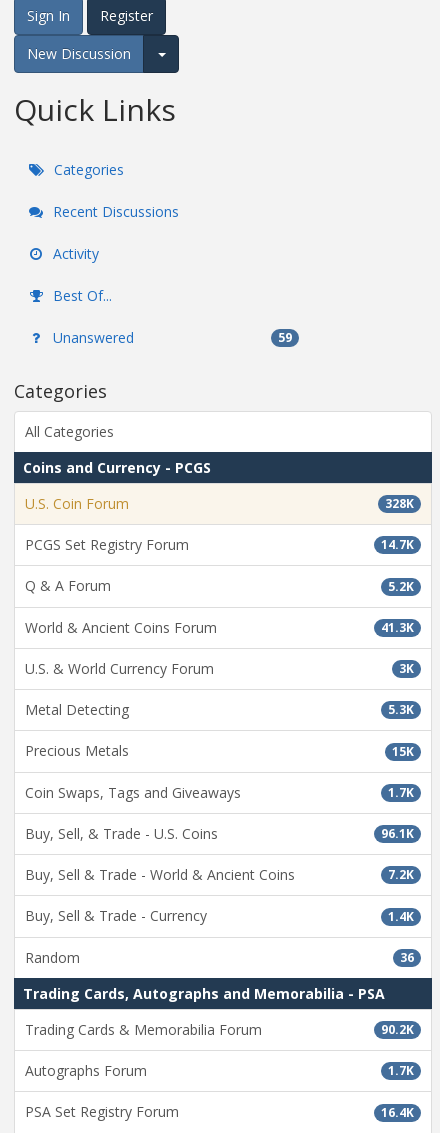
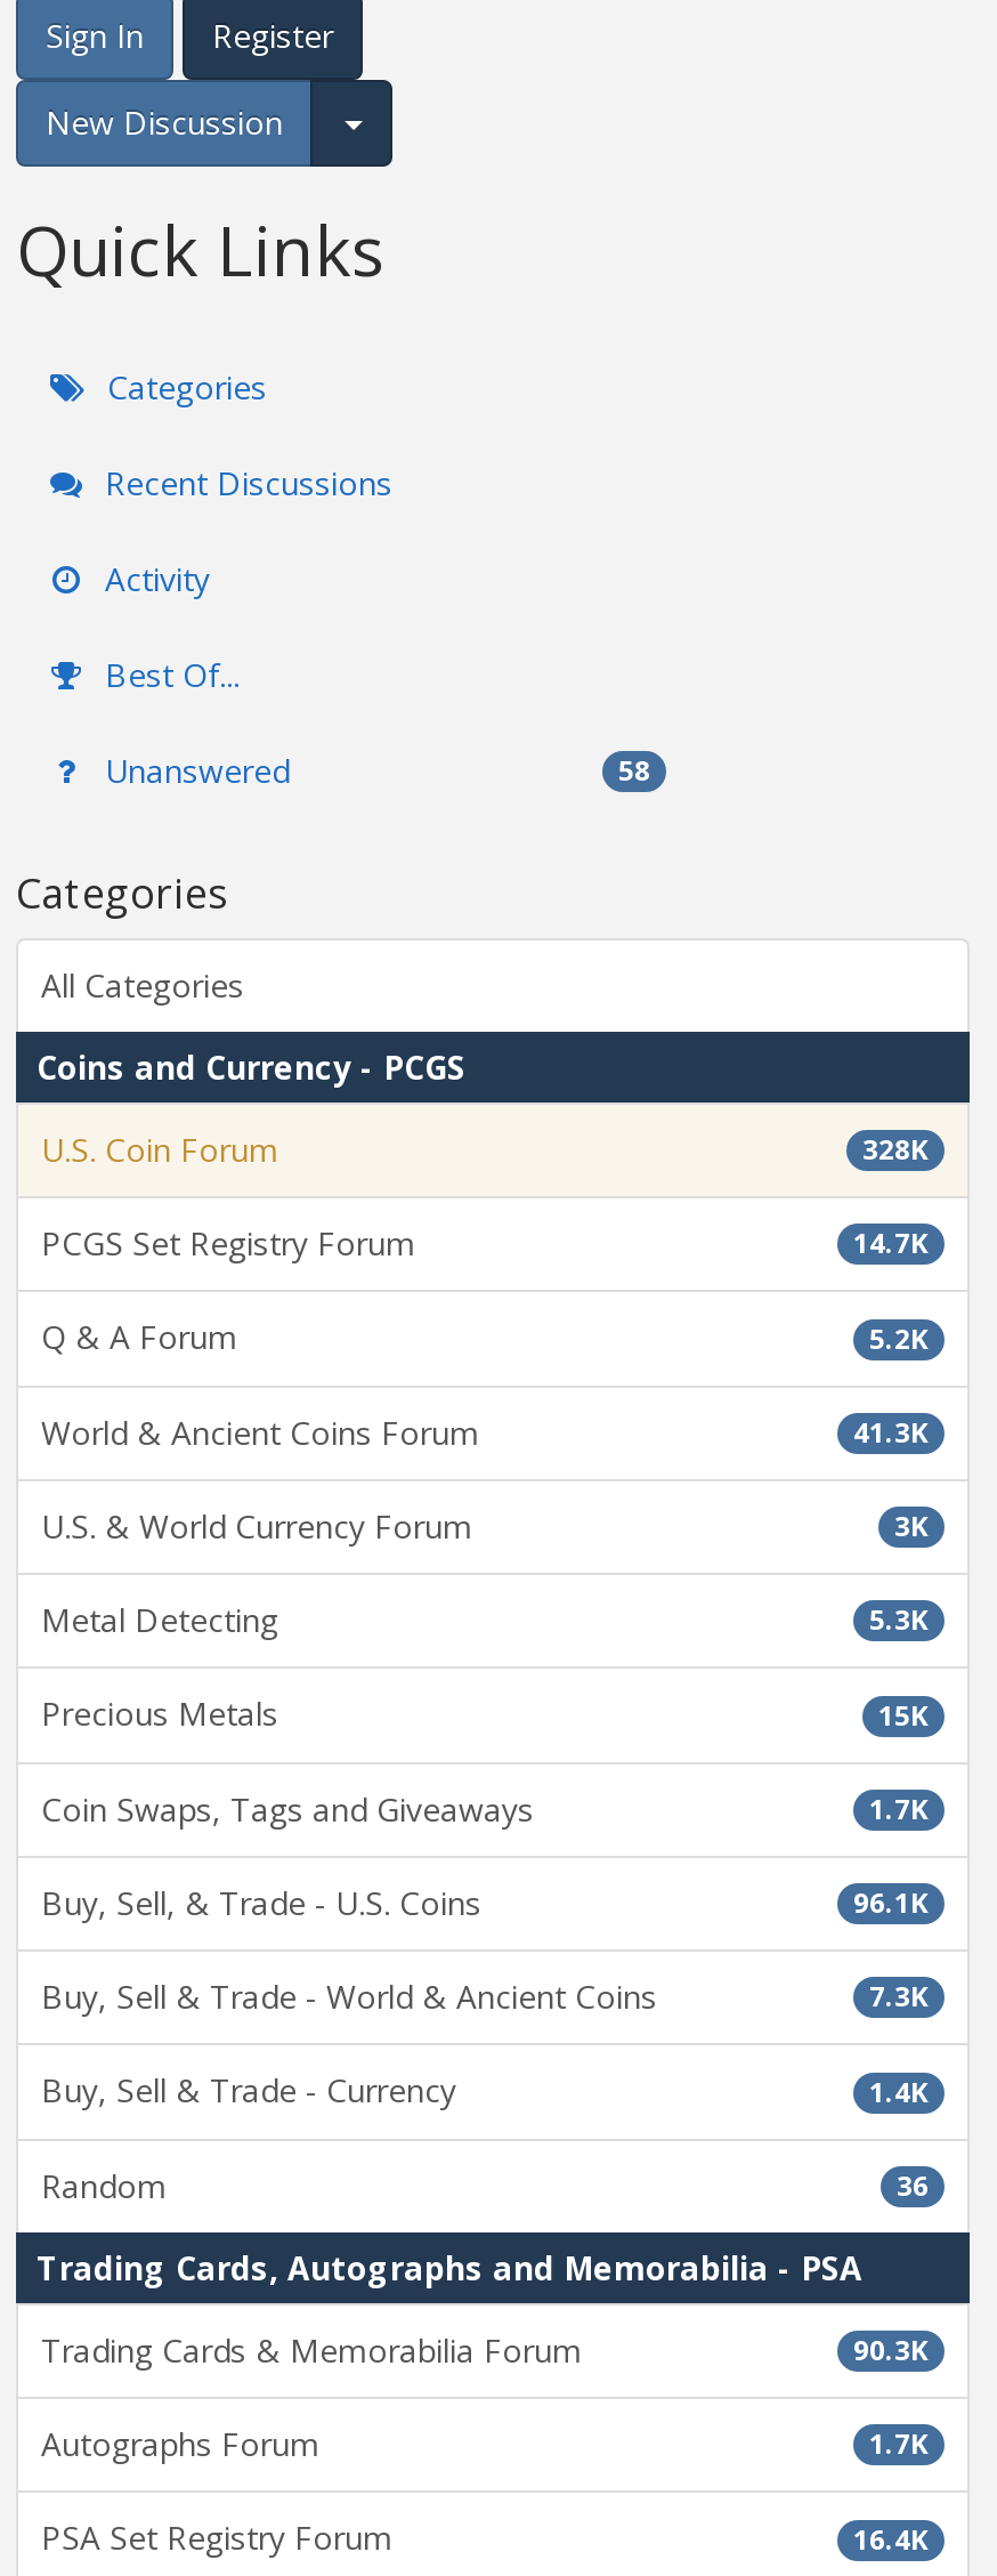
- 59
+ 58

- 7.2K
+ 7.3K

- 90.2K
+ 90.3K
